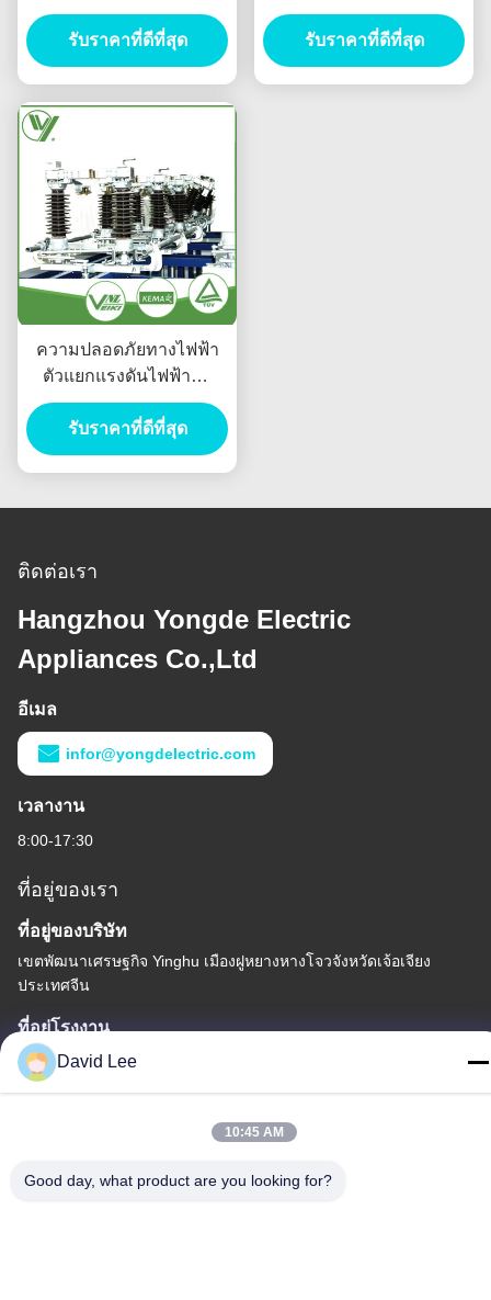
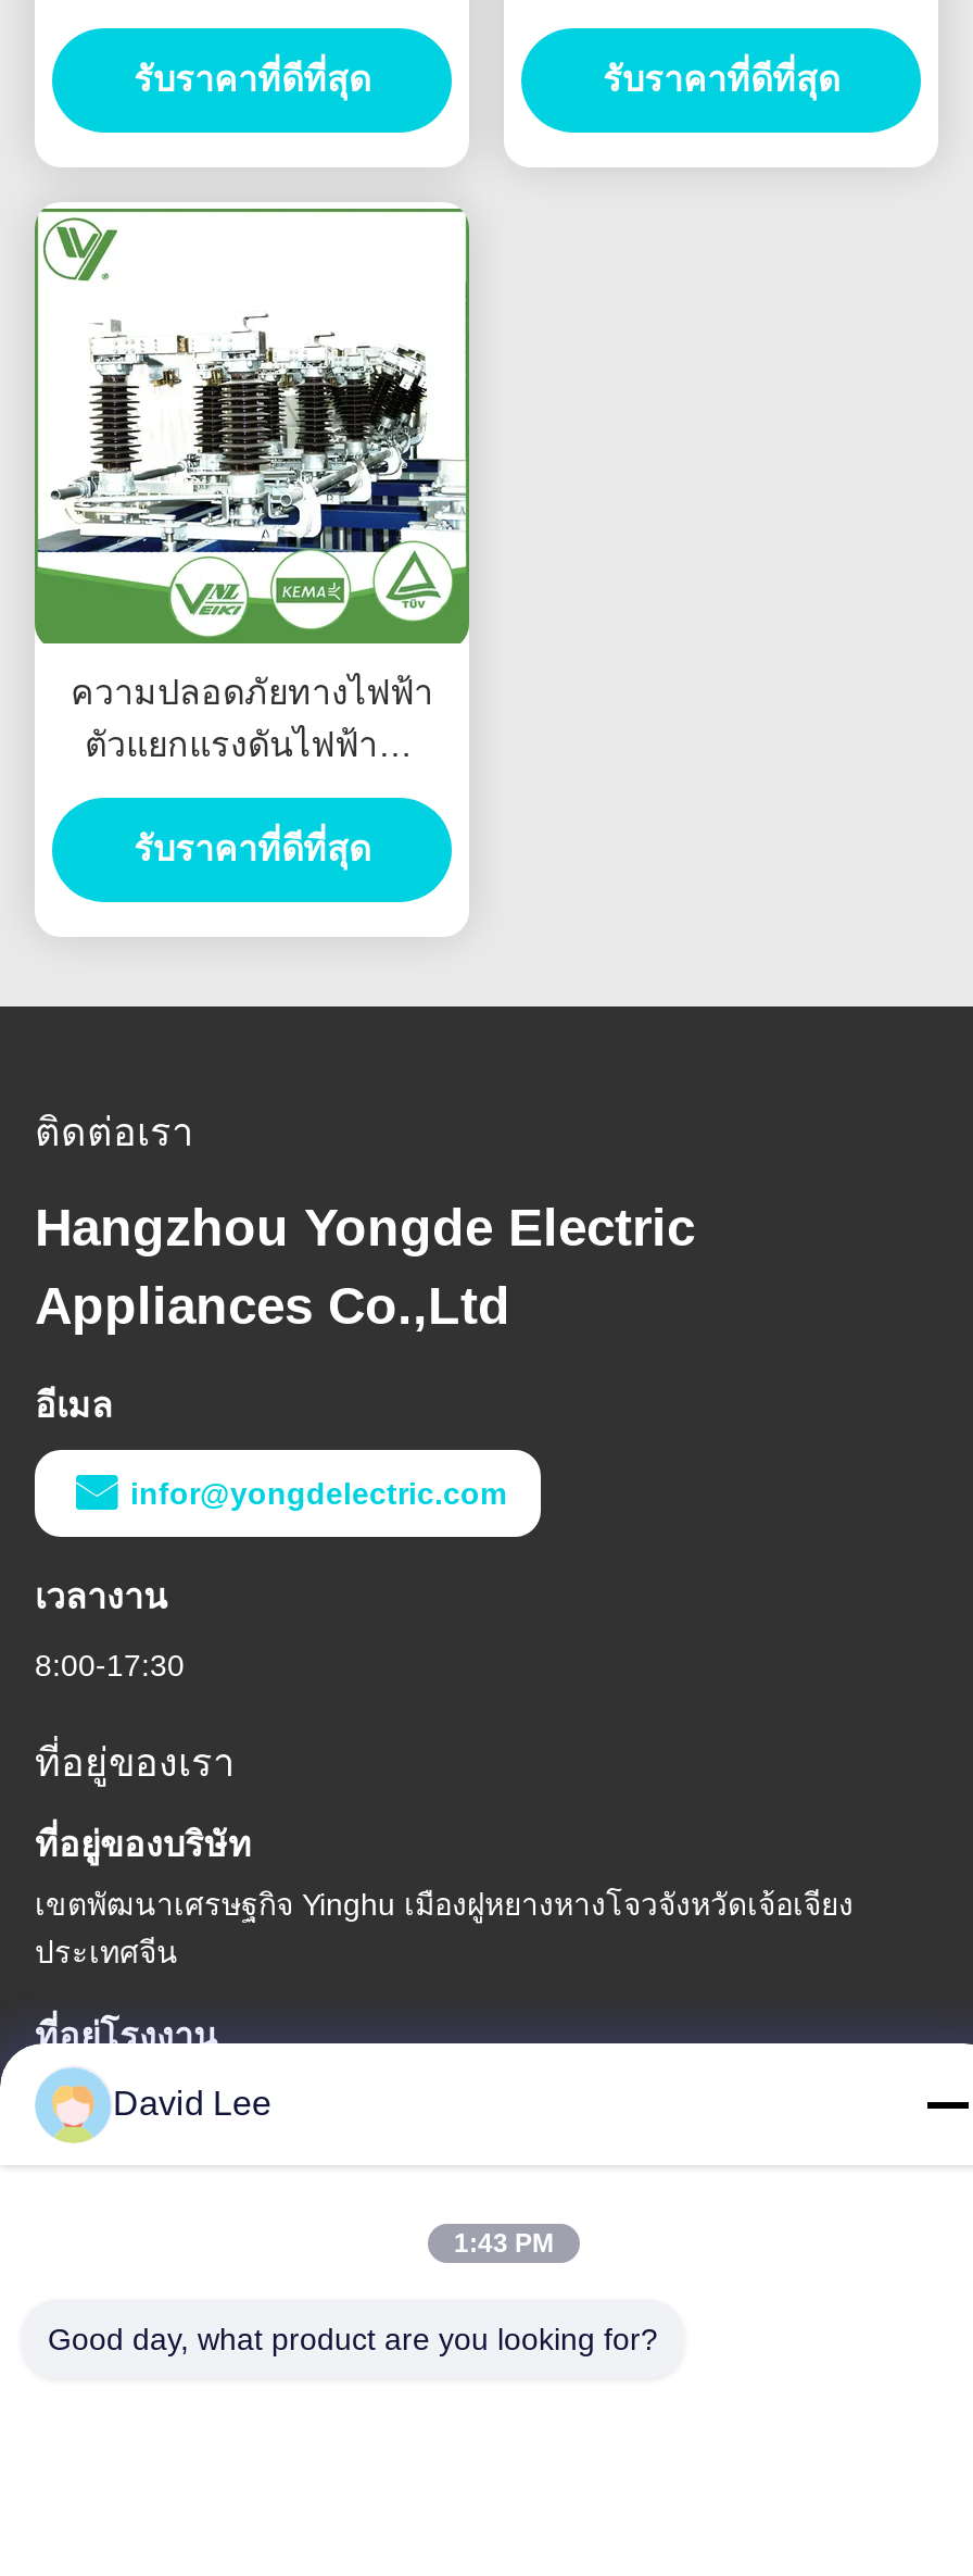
- 10:45 AM
+ 1:43 PM
